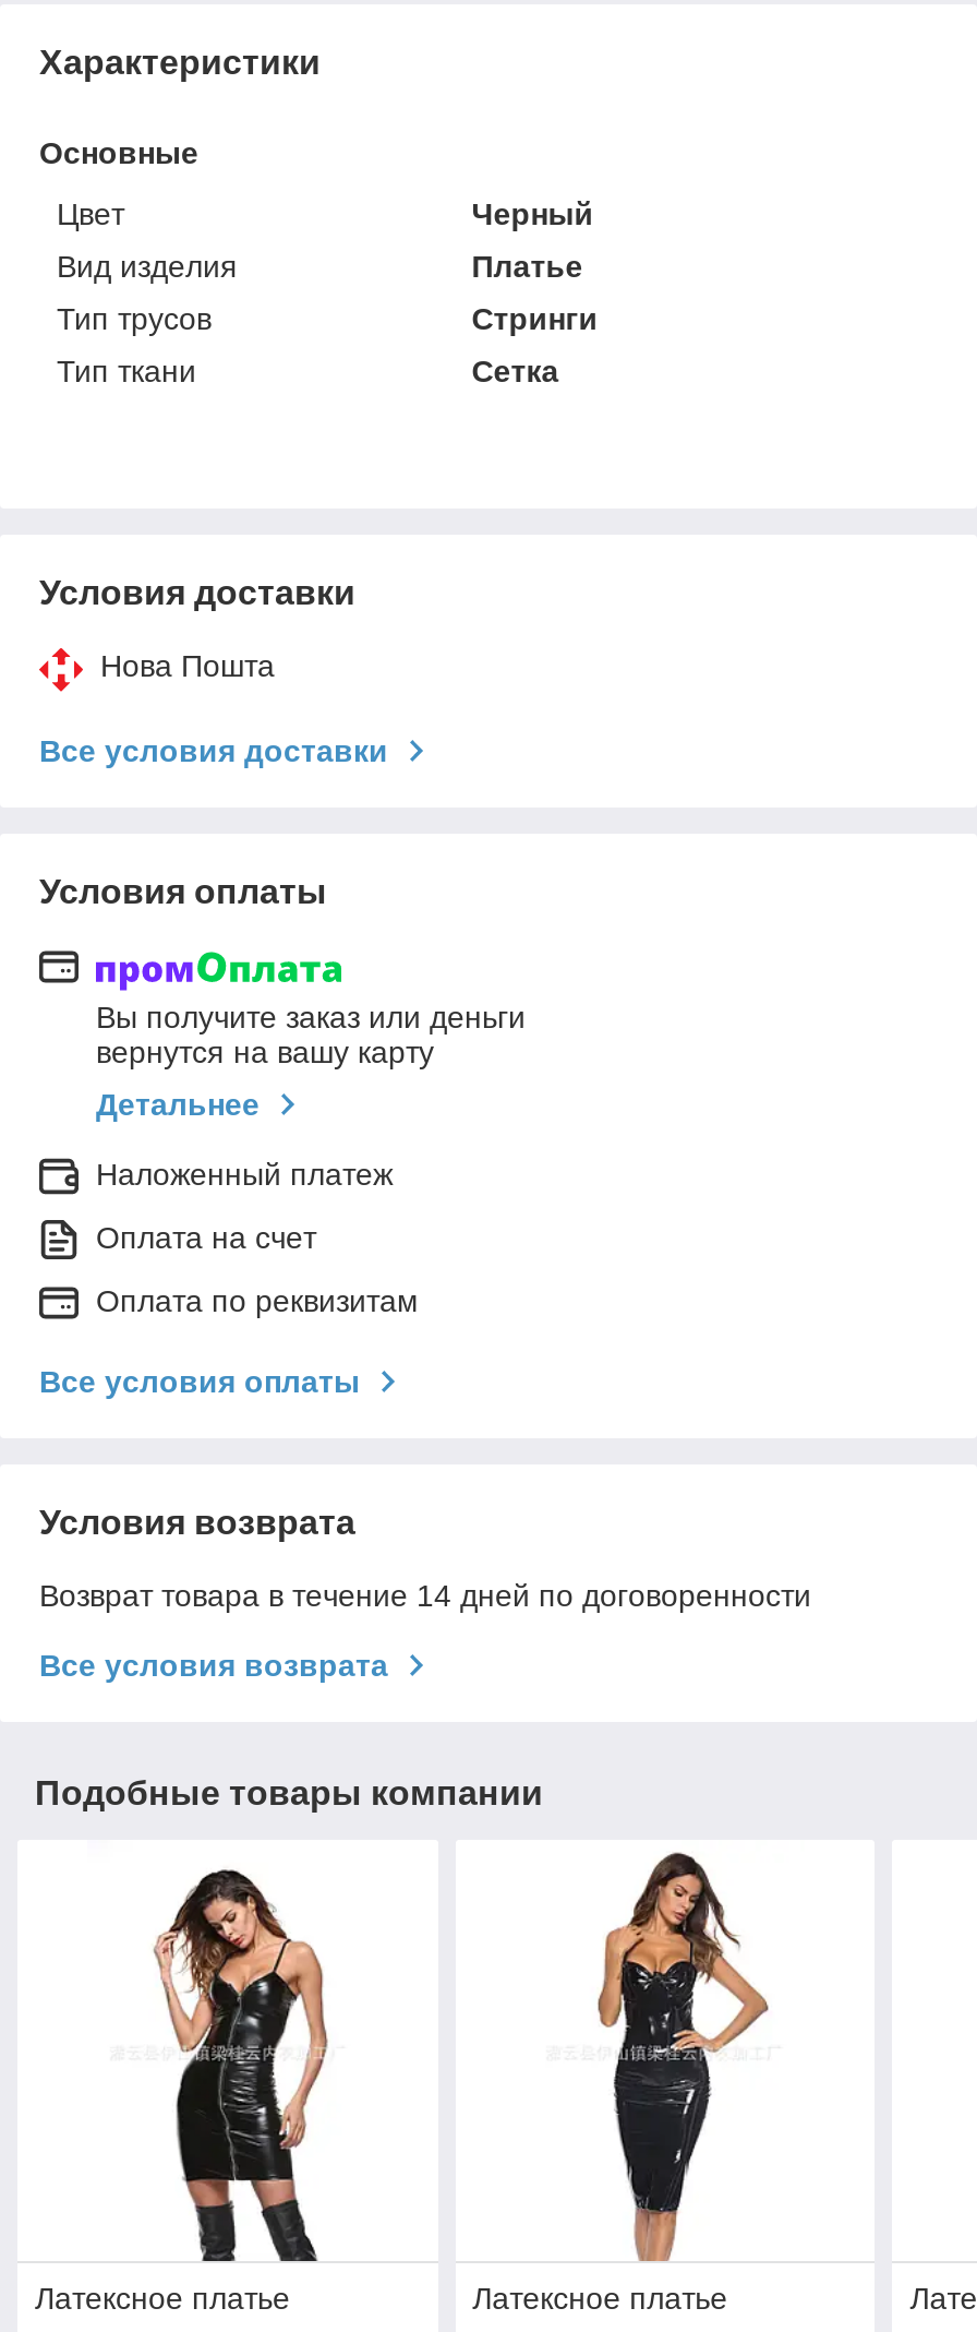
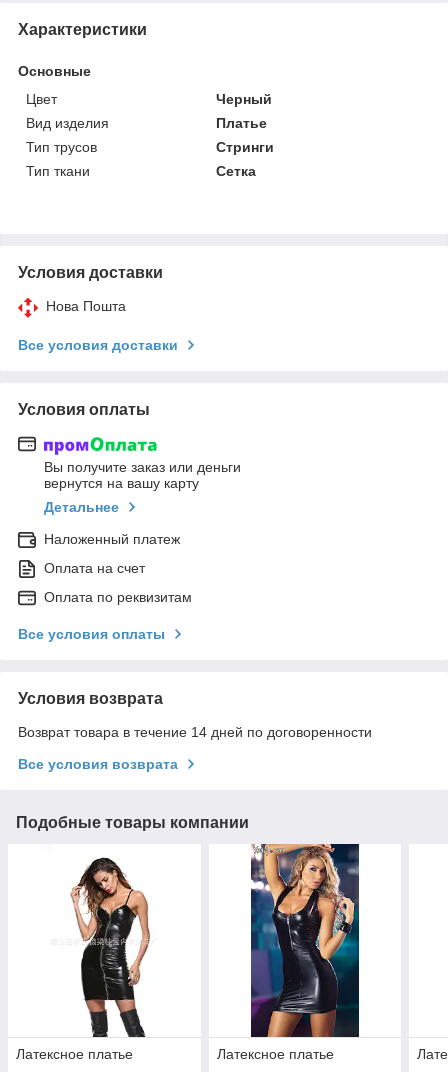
- [image]
+ [image]
